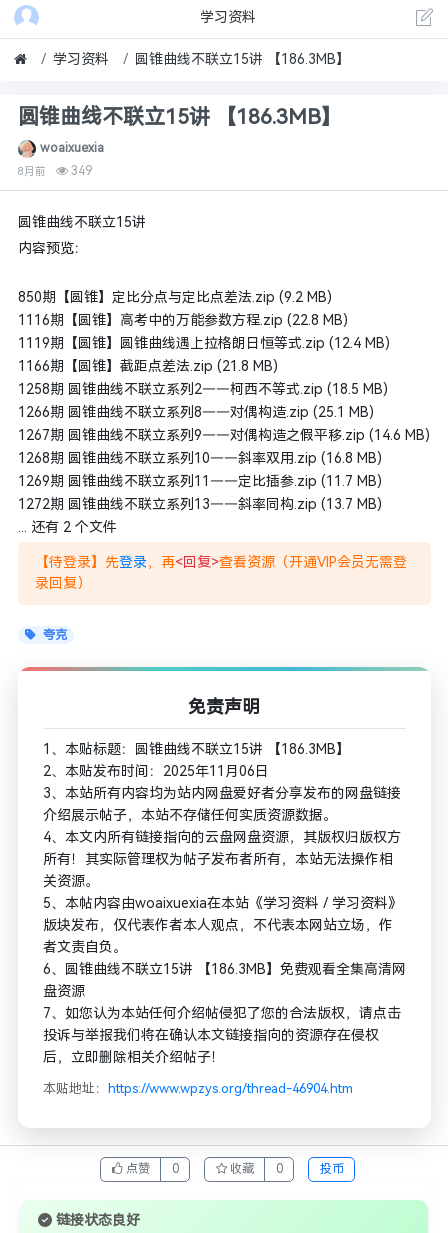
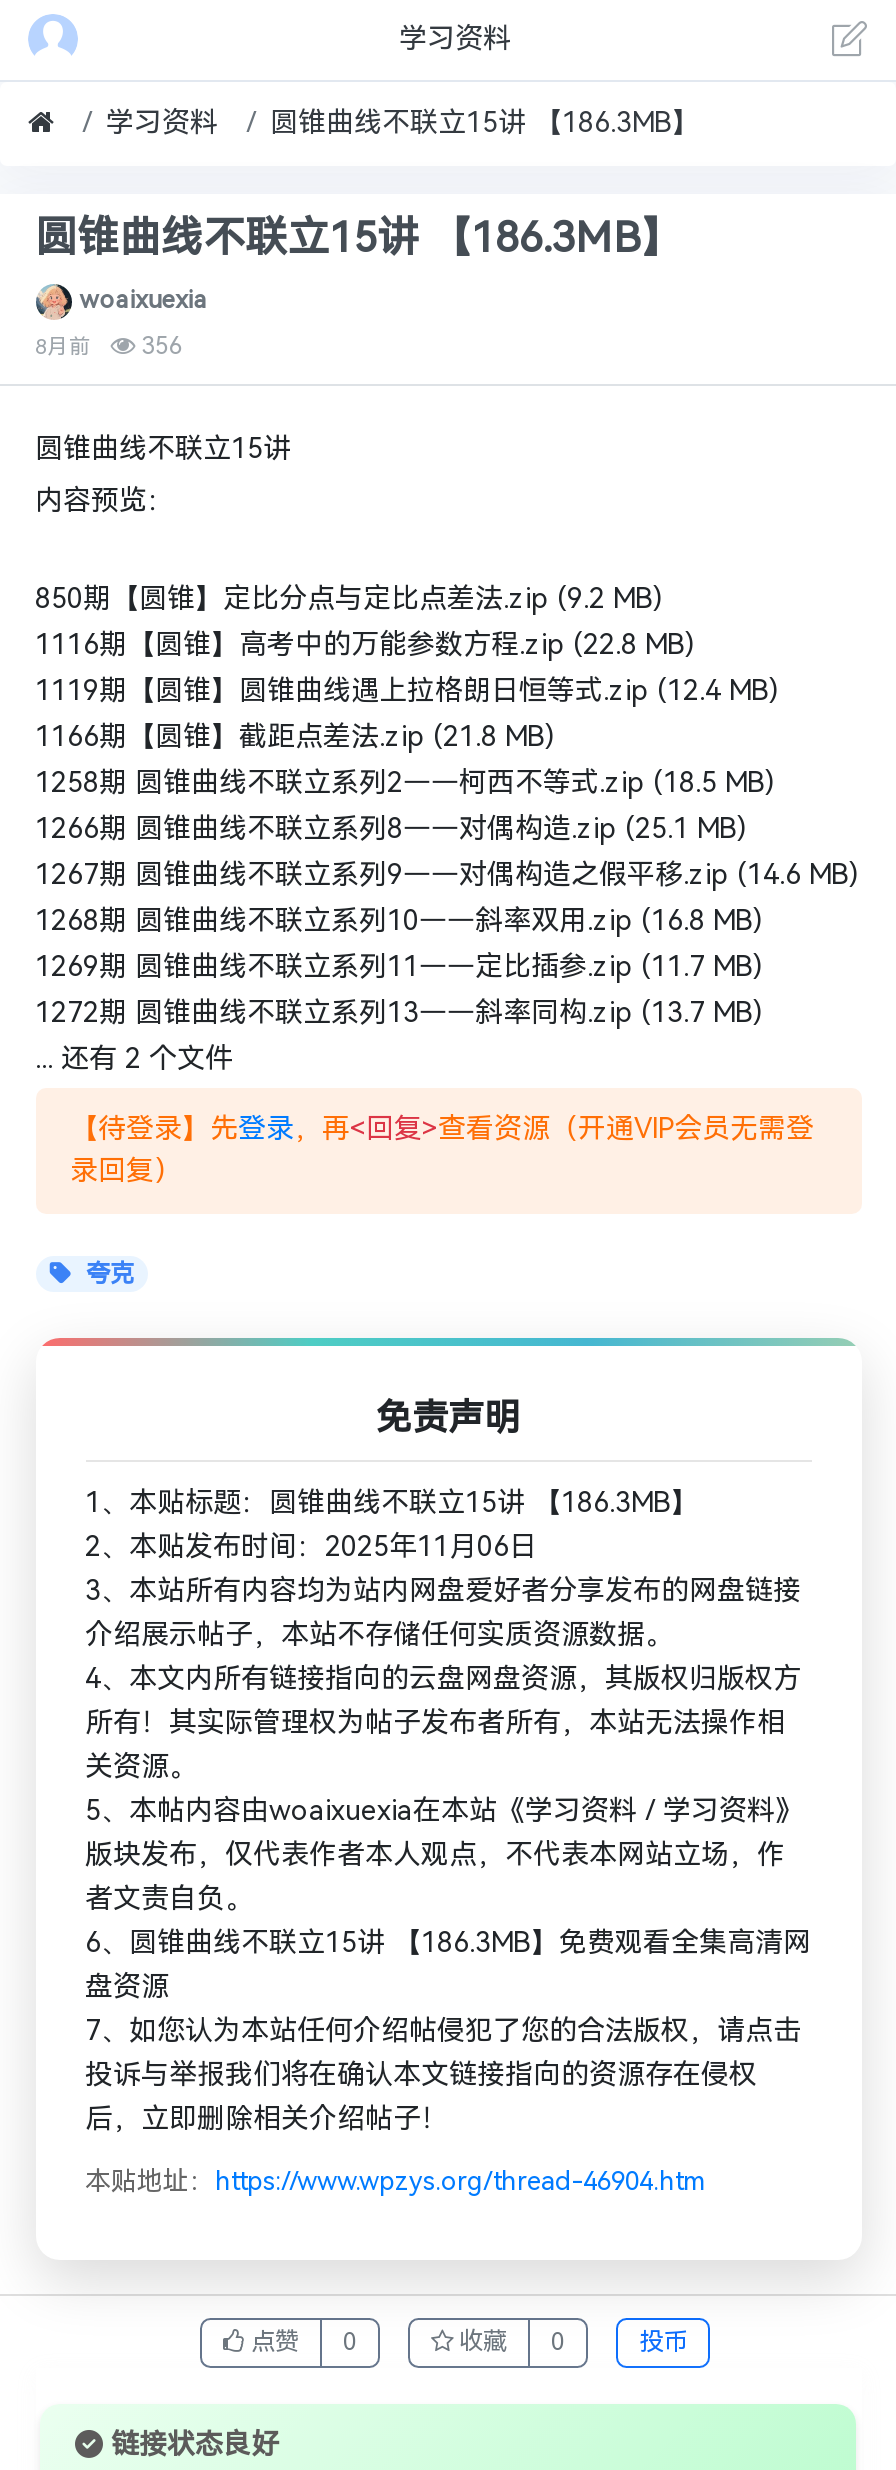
- 8月前 349
+ 8月前 356
